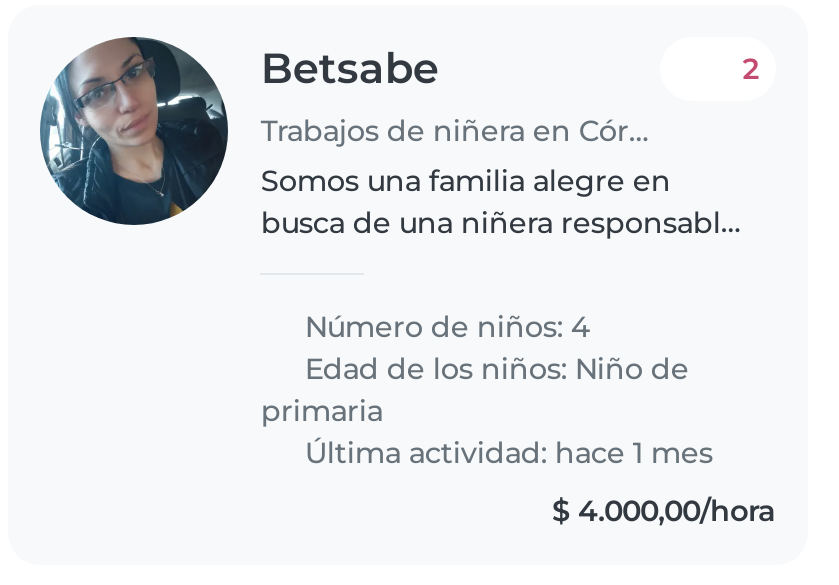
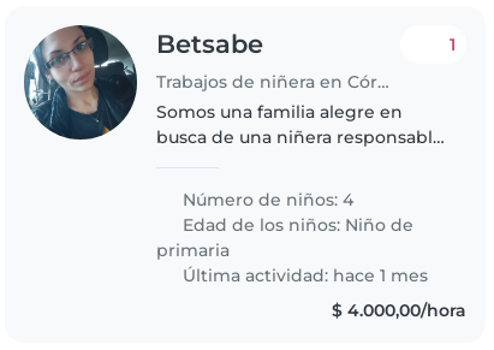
- 2
+ 1
